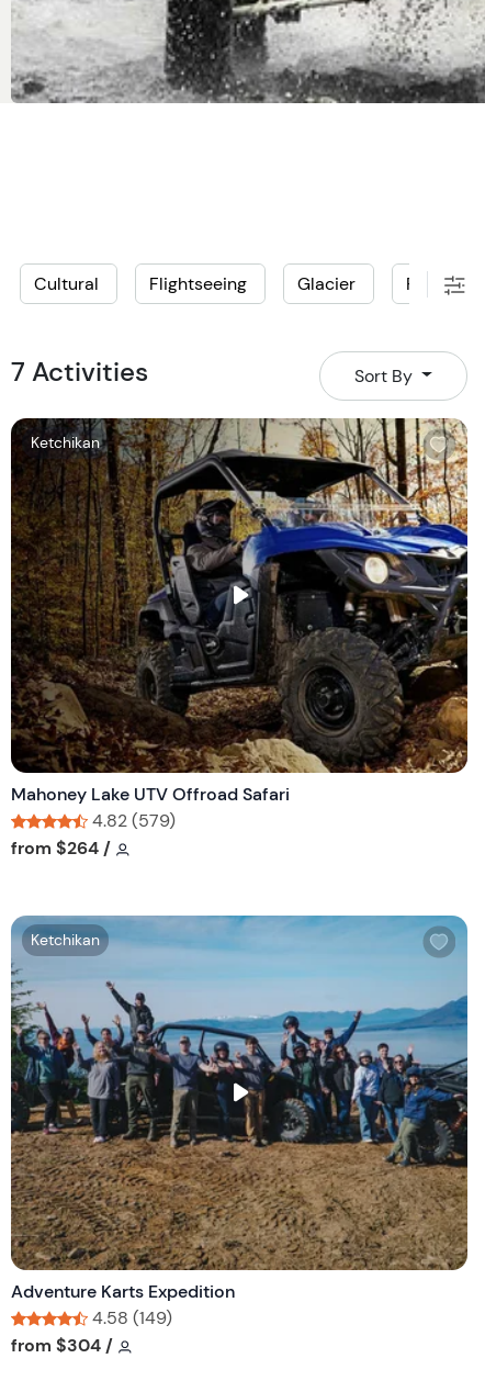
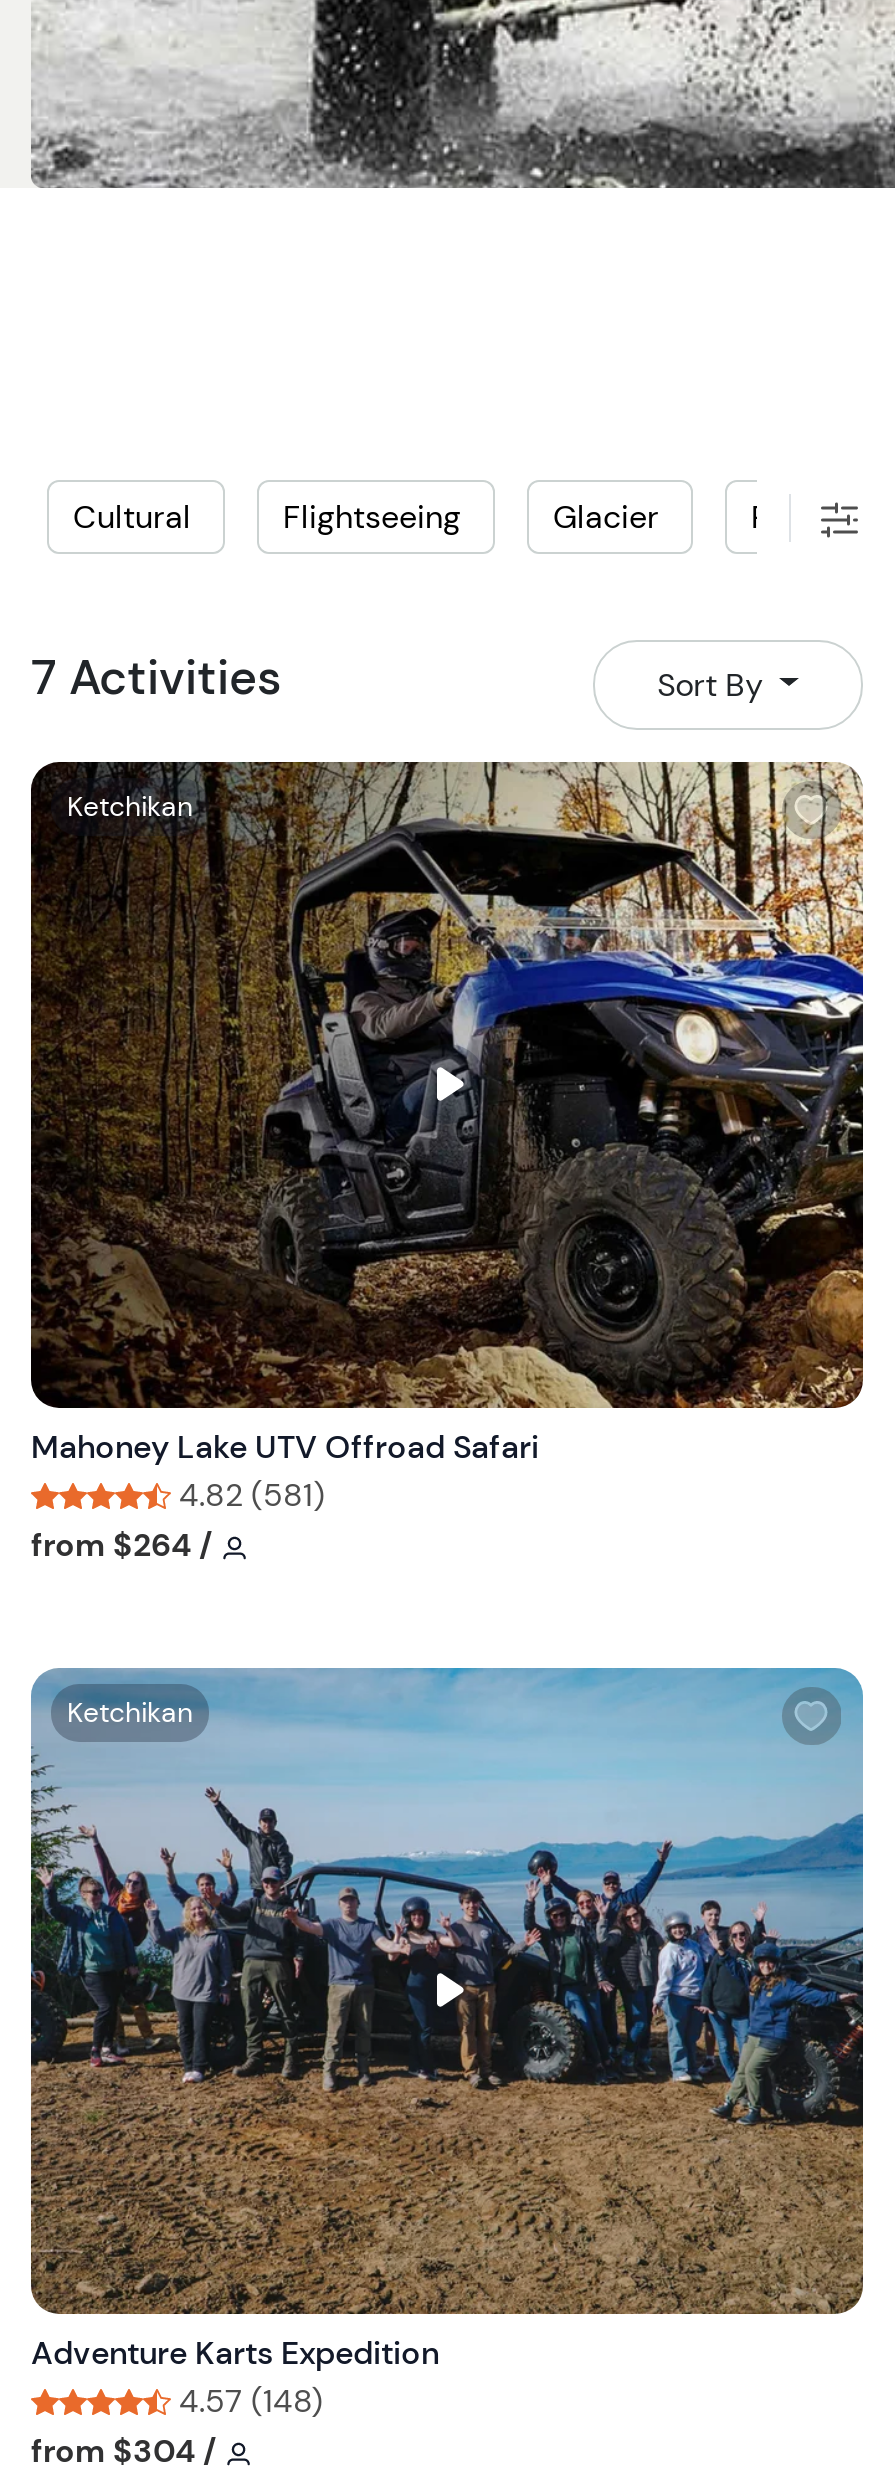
- 4.82 (579)
+ 4.82 (581)

- 4.58 (149)
+ 4.57 (148)
